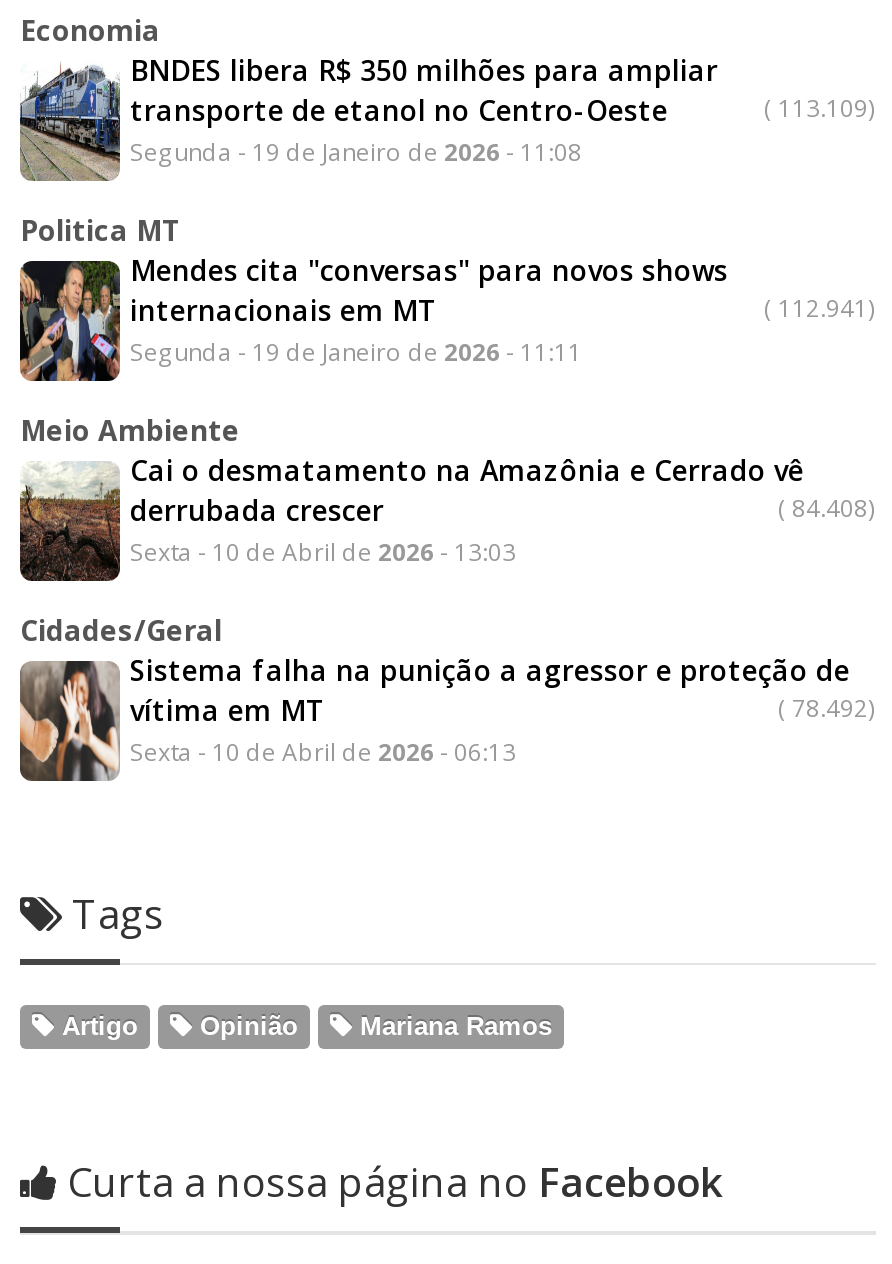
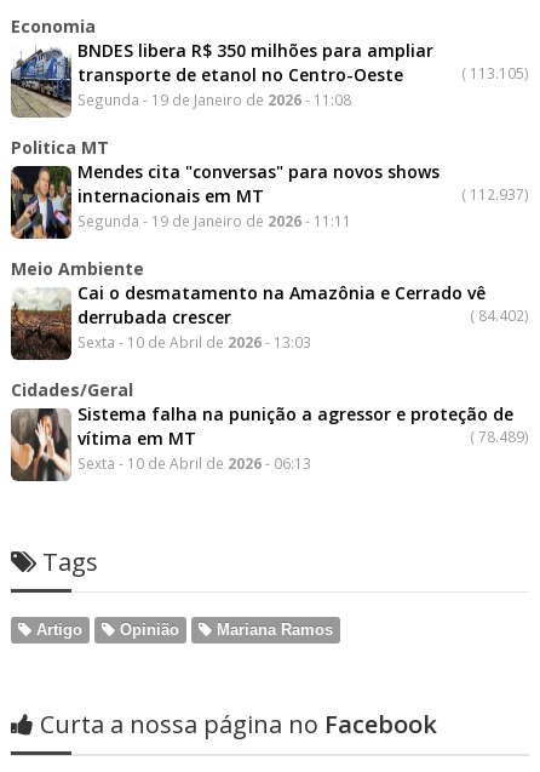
- (113.109)
+ (113.105)

- (112.941)
+ (112.937)

- (84.408)
+ (84.402)

- (78.492)
+ (78.489)
